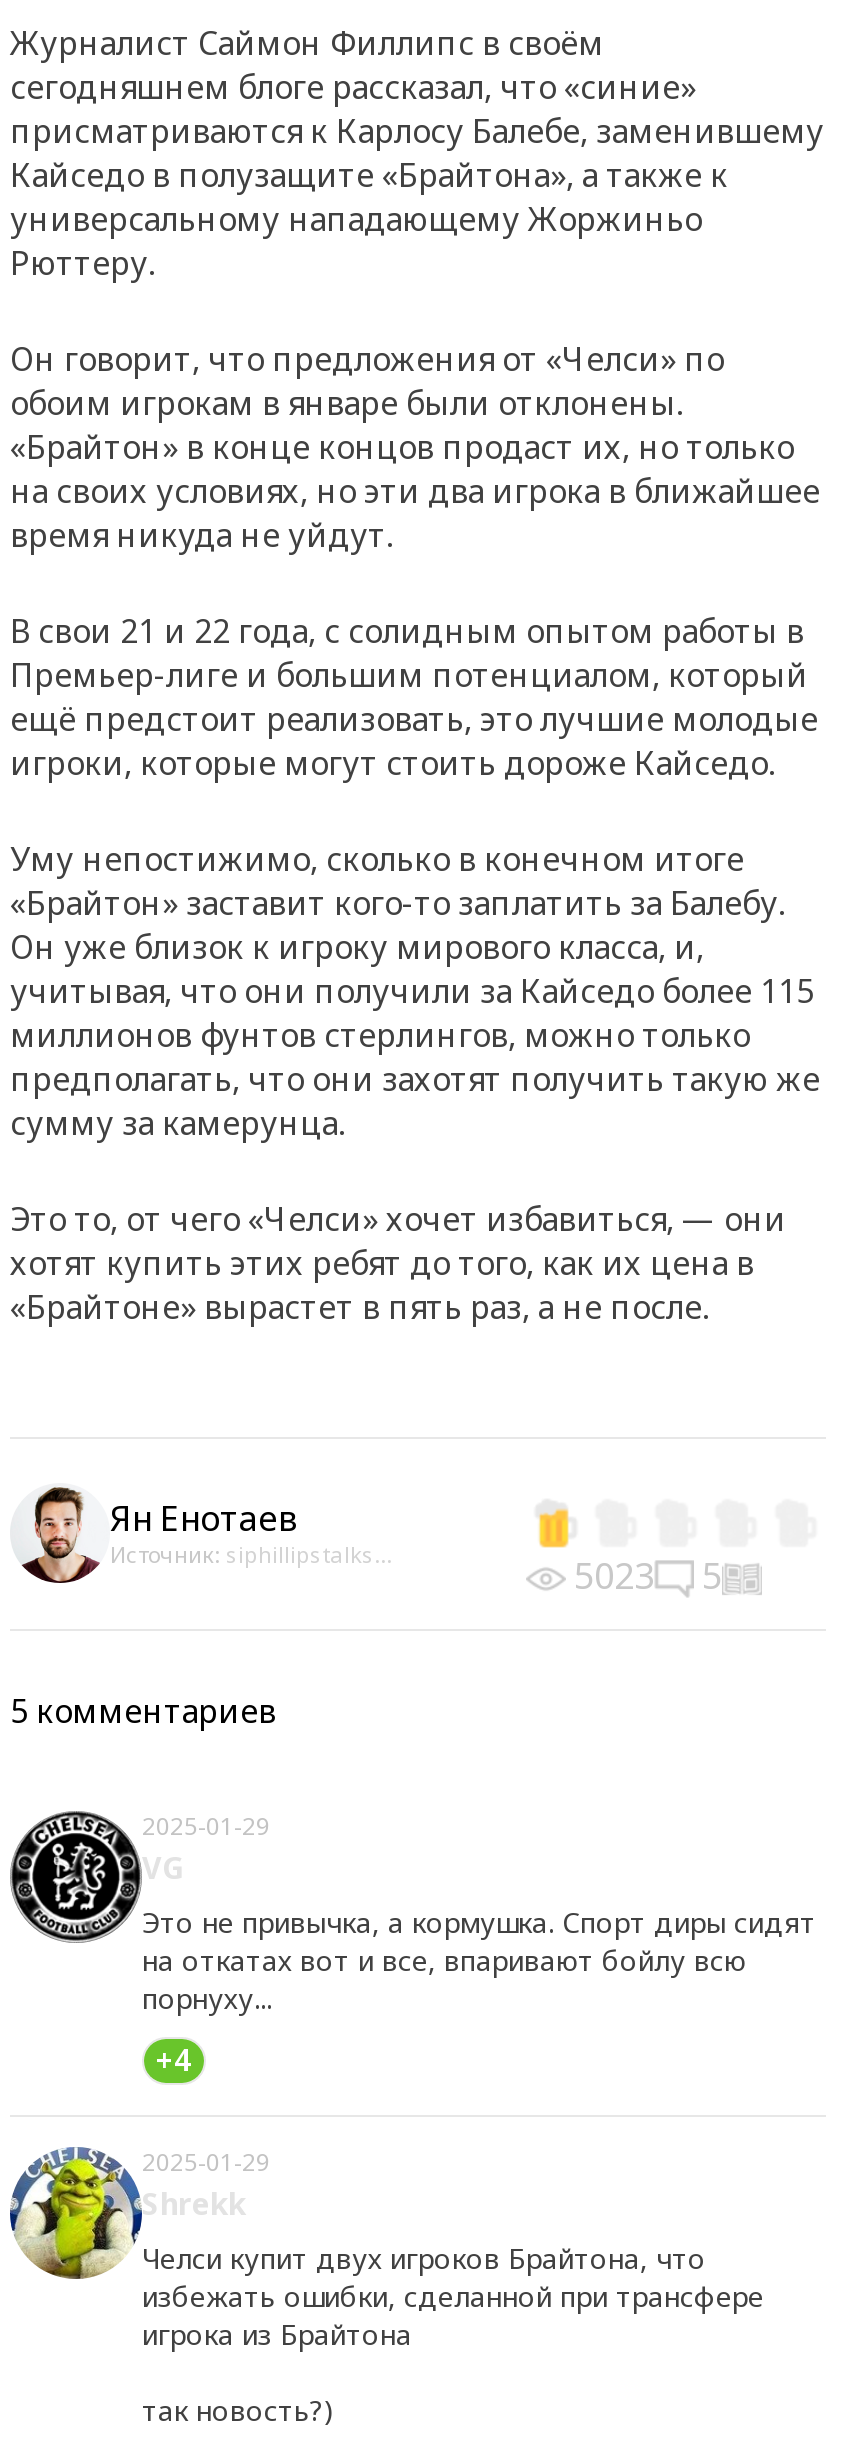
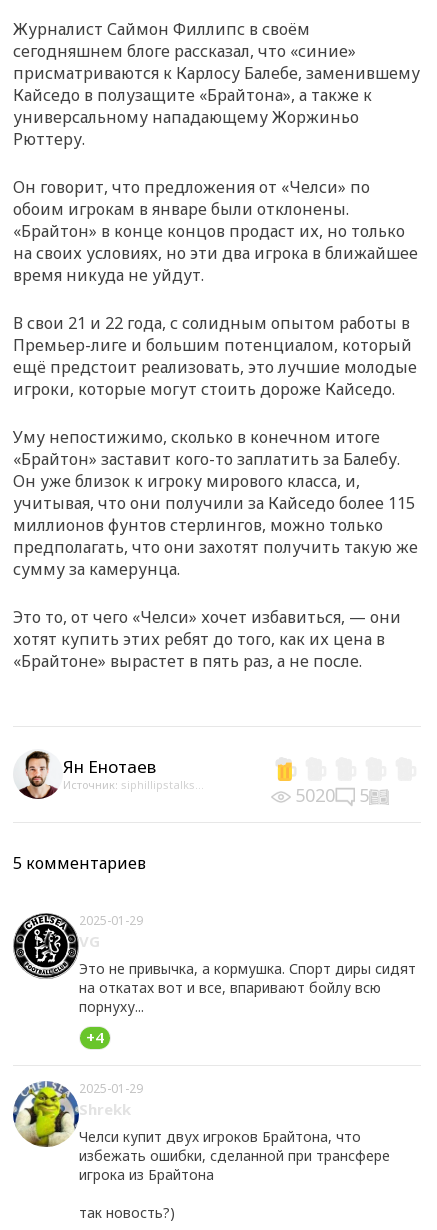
- 5023 5
+ 5020 5
